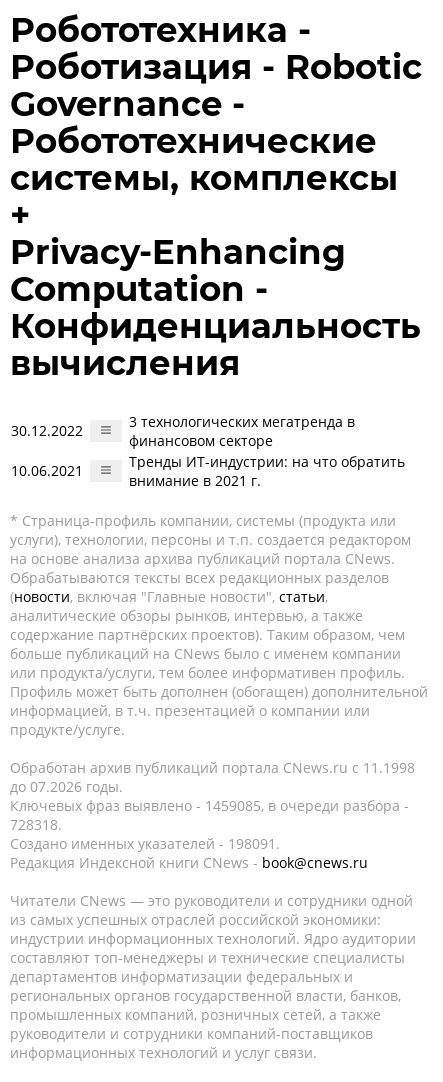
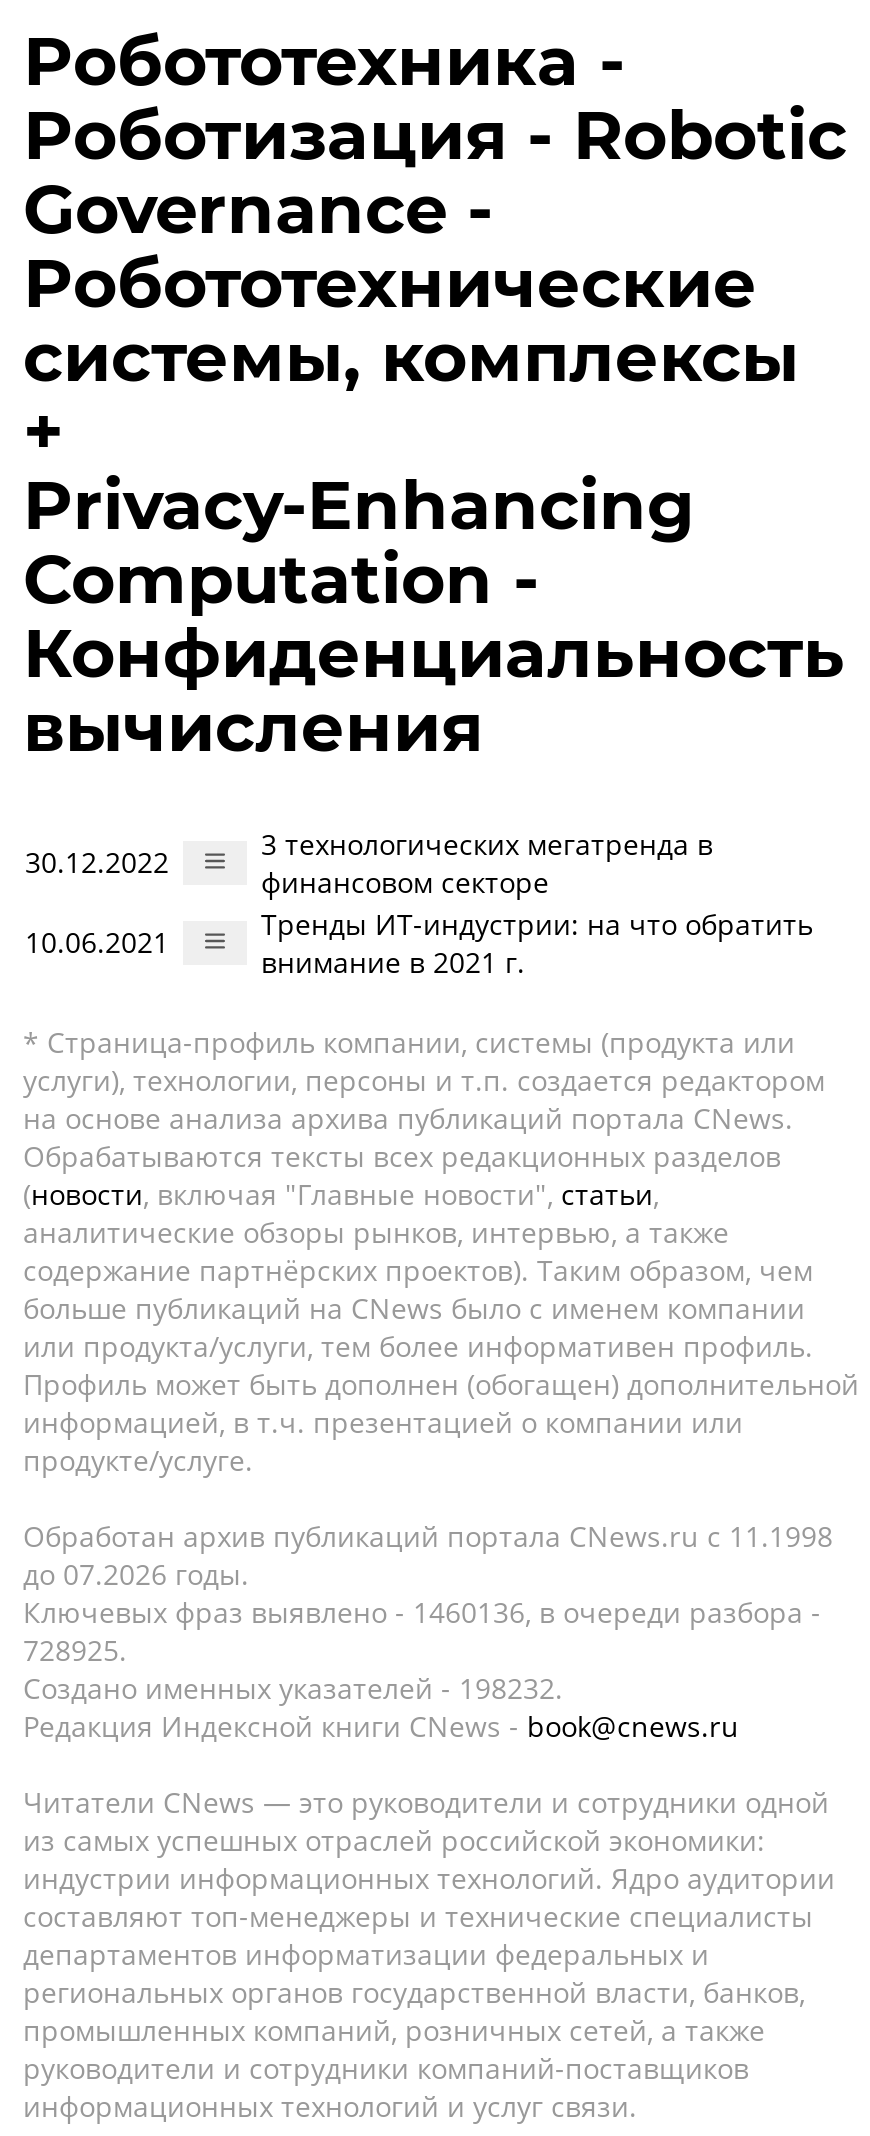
- Ключевых фраз выявлено - 1459085, в очереди разбора -
+ Ключевых фраз выявлено - 1460136, в очереди разбора -

- 728318.
+ 728925.

- Создано именных указателей - 198091.
+ Создано именных указателей - 198232.
